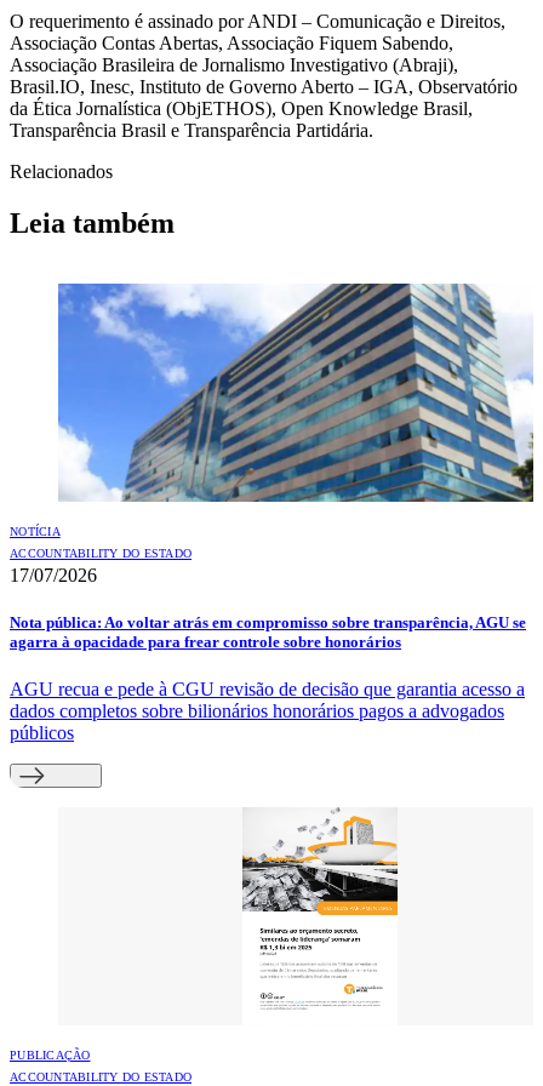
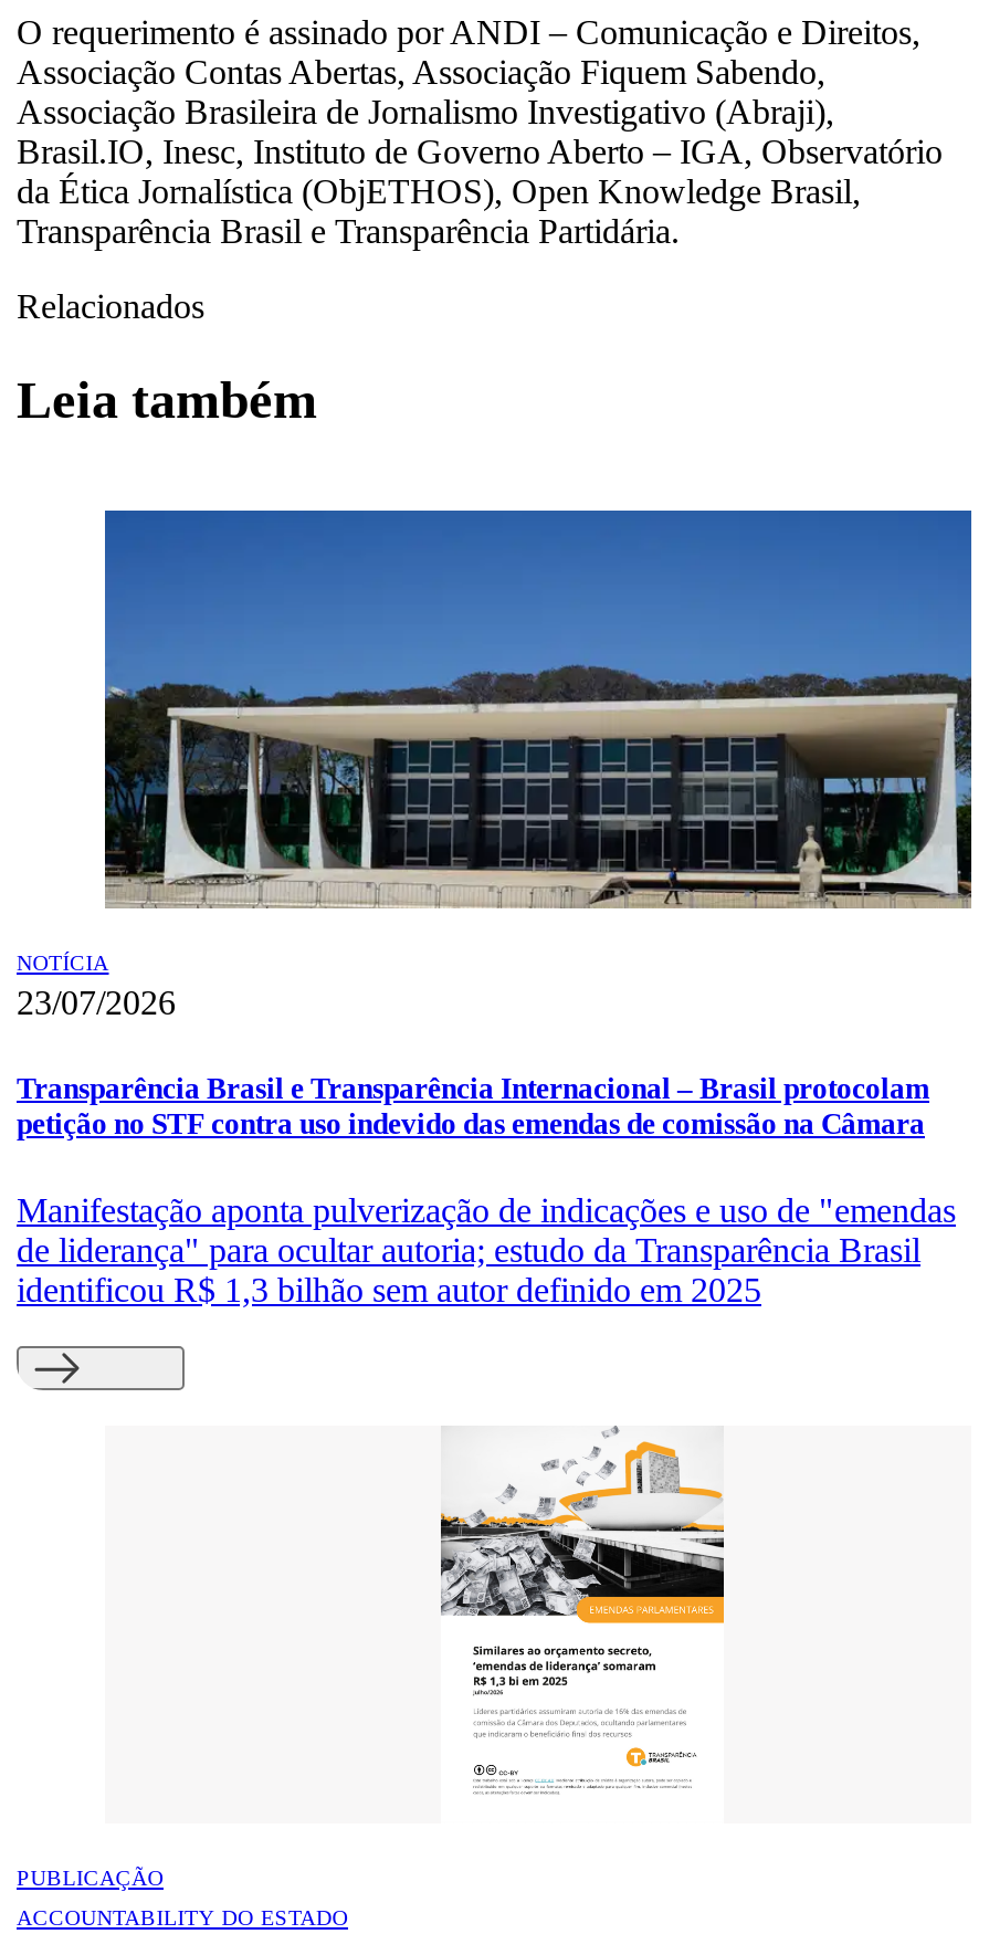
- [image]
- ACCOUNTABILITY DO ESTADO
- 17/07/2026
+ [image]
+ 23/07/2026

- Nota pública: Ao voltar atrás em compromisso sobre transparência, AGU se
- agarra à opacidade para frear controle sobre honorários
+ Transparência Brasil e Transparência Internacional – Brasil protocolam
+ petição no STF contra uso indevido das emendas de comissão na Câmara

- AGU recua e pede à CGU revisão de decisão que garantia acesso a
- dados completos sobre bilionários honorários pagos a advogados
- públicos
+ Manifestação aponta pulverização de indicações e uso de "emendas
+ de liderança" para ocultar autoria; estudo da Transparência Brasil
+ identificou R$ 1,3 bilhão sem autor definido em 2025
